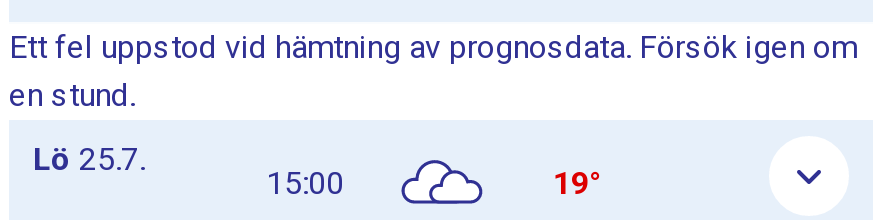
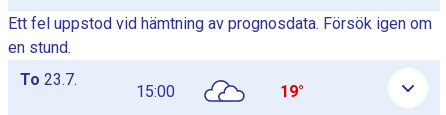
- Lö 25.7.
+ To 23.7.
